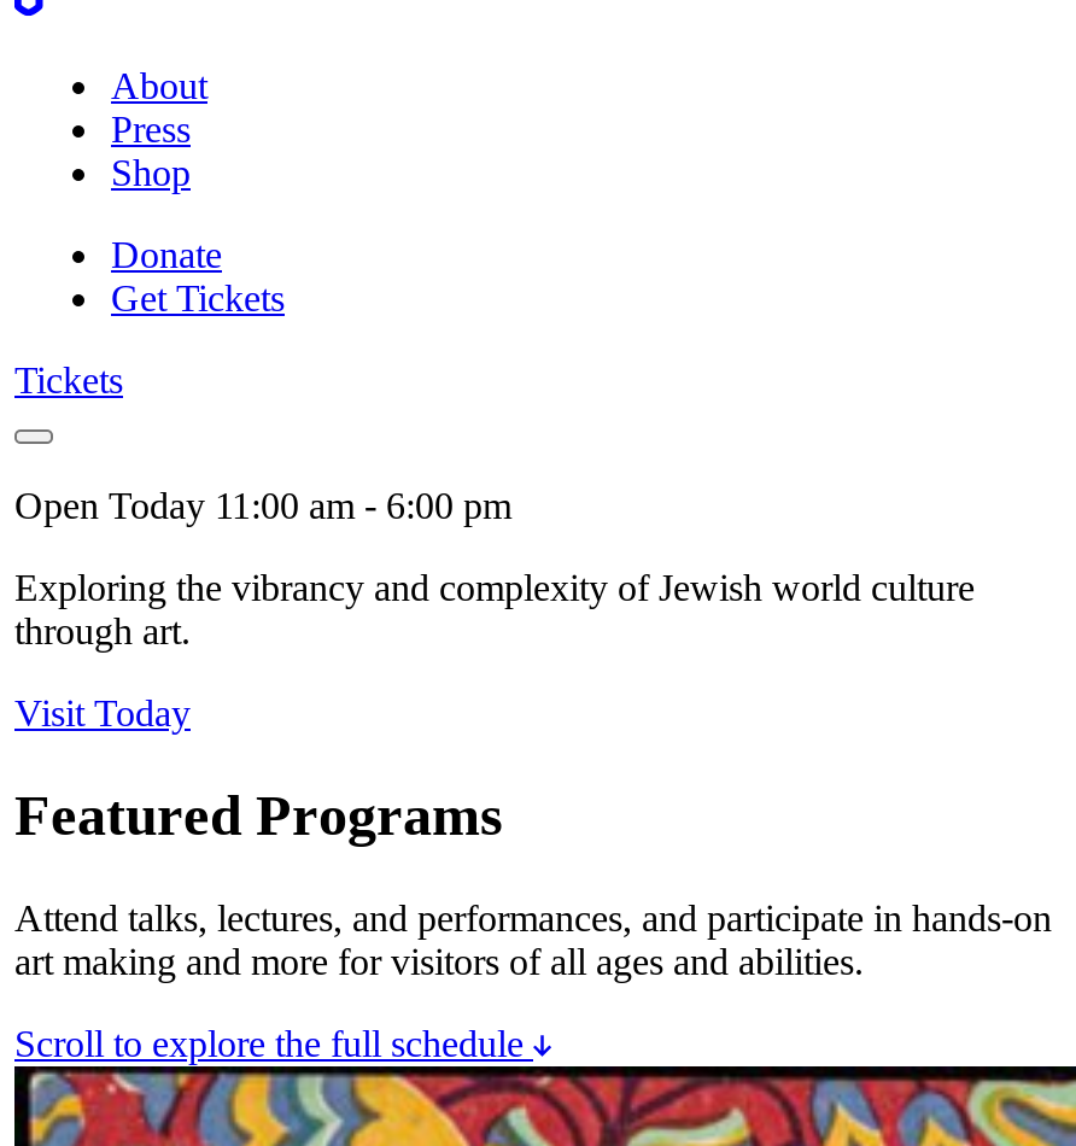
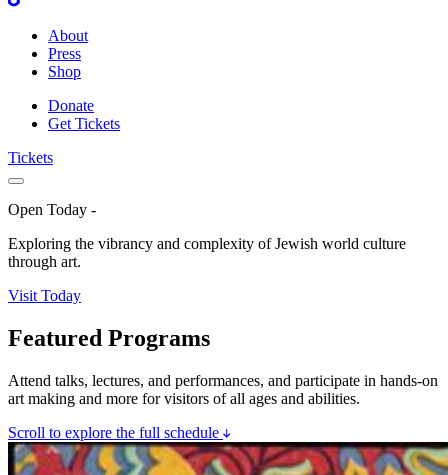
- Open Today 11:00 am - 6:00 pm
+ Open Today -
